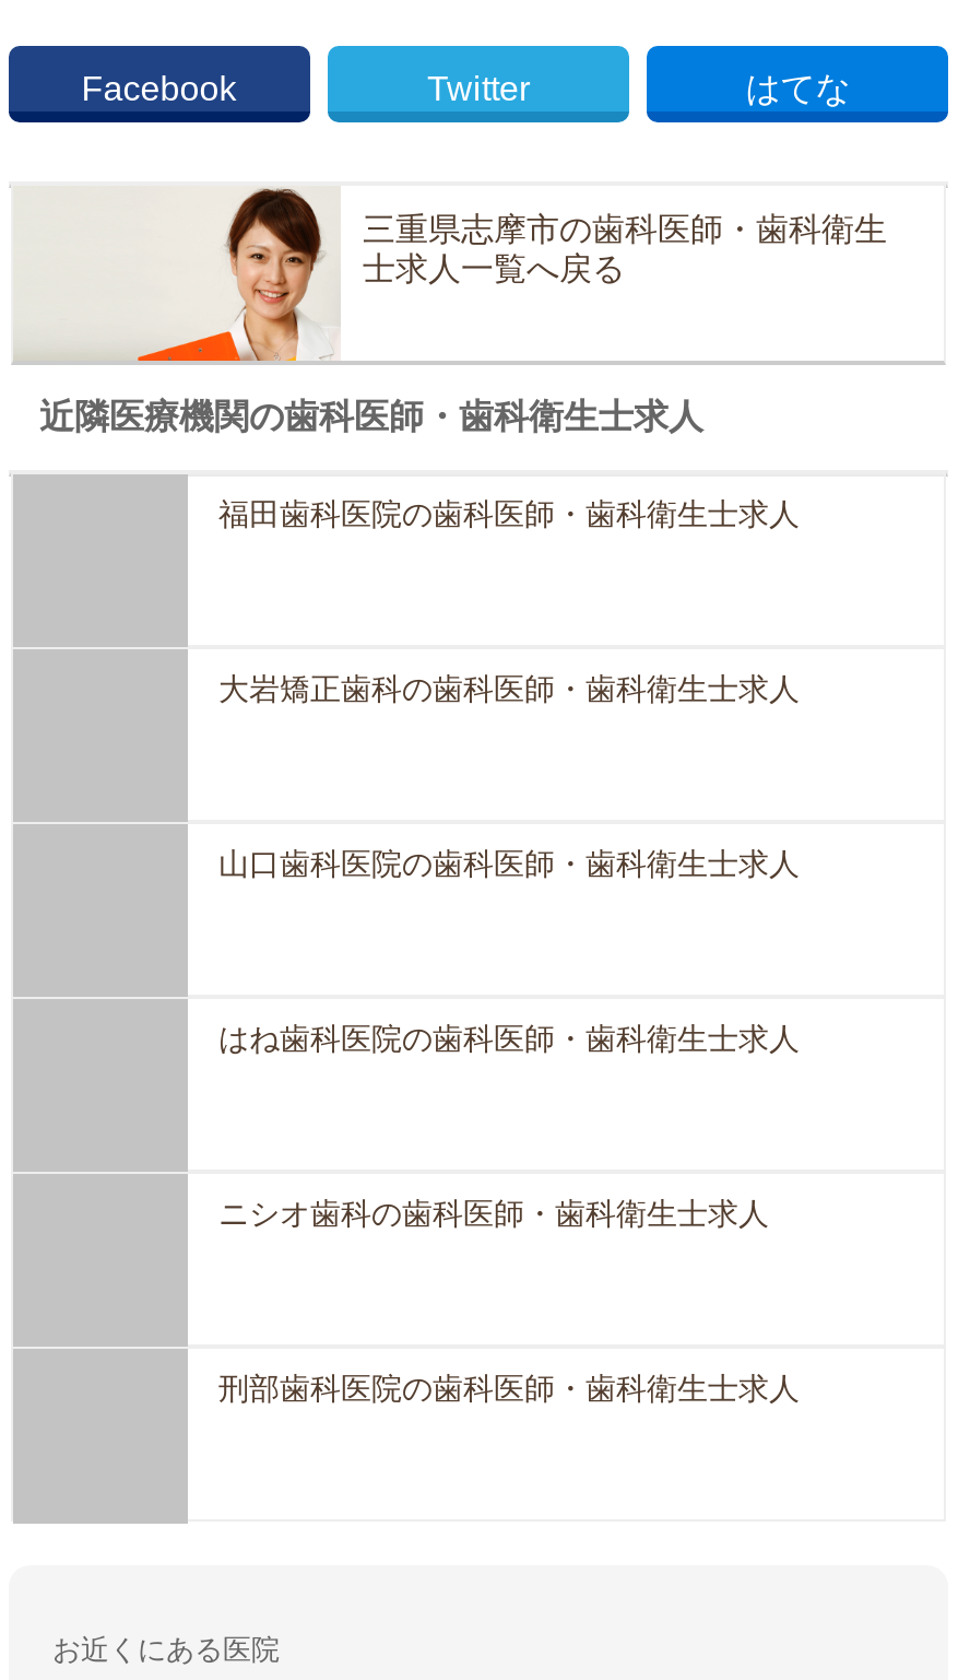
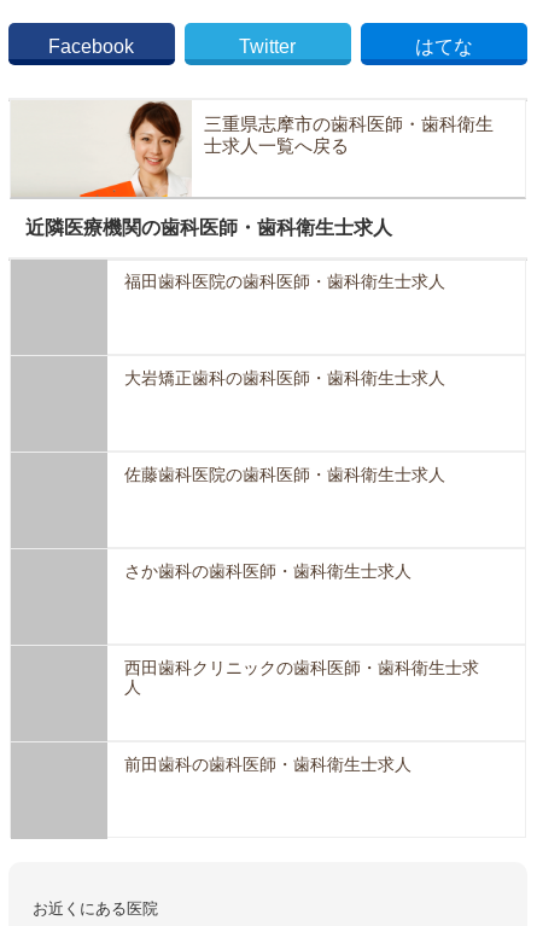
- 山口歯科医院の歯科医師・歯科衛生士求人
+ 佐藤歯科医院の歯科医師・歯科衛生士求人

- はね歯科医院の歯科医師・歯科衛生士求人
+ さか歯科の歯科医師・歯科衛生士求人

- ニシオ歯科の歯科医師・歯科衛生士求人
+ 西田歯科クリニックの歯科医師・歯科衛生士求
+ 人

- 刑部歯科医院の歯科医師・歯科衛生士求人
+ 前田歯科の歯科医師・歯科衛生士求人
